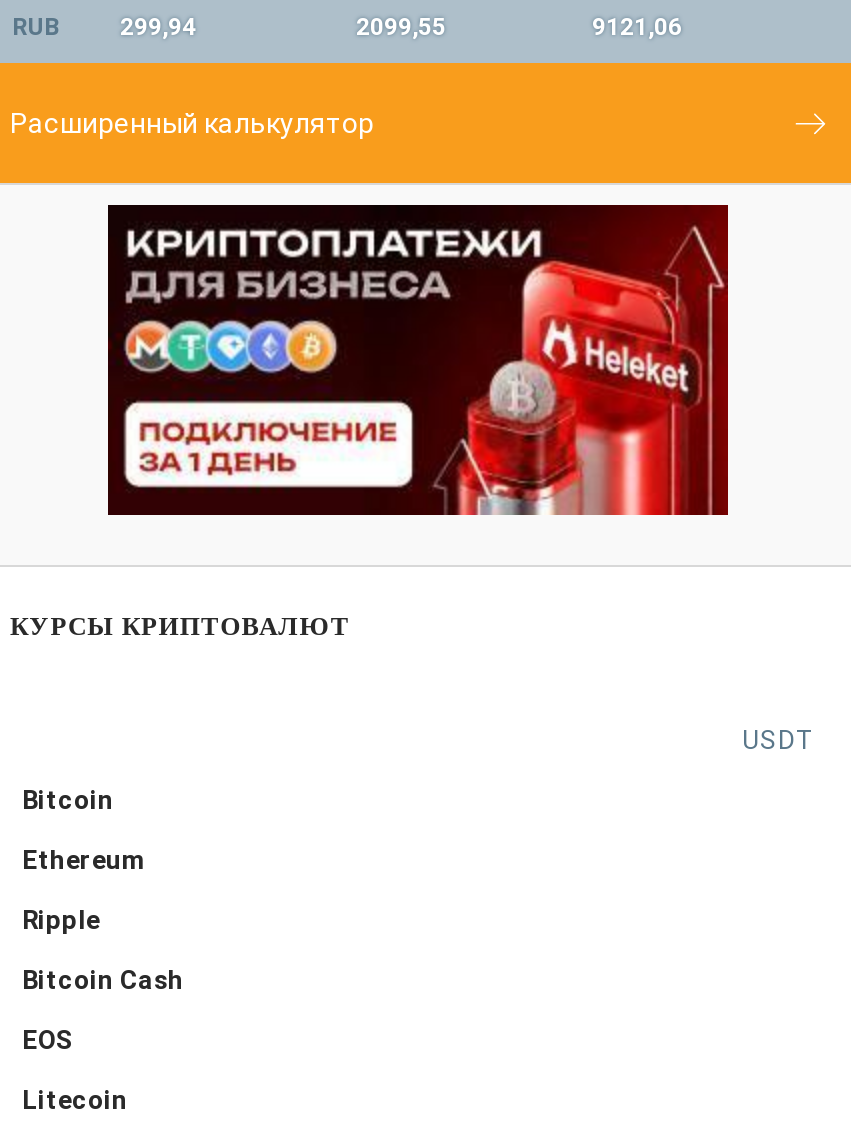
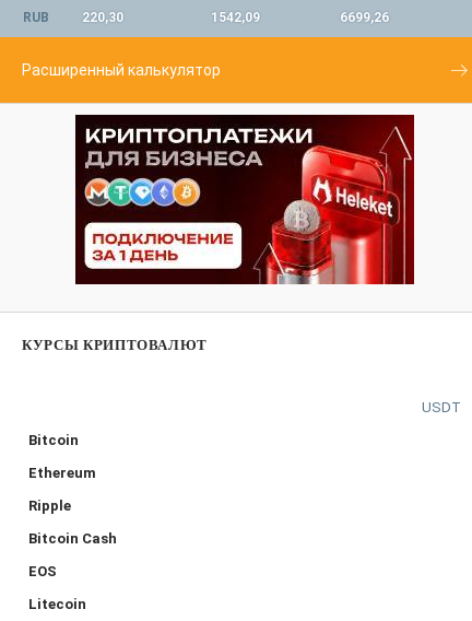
- 299,94
+ 220,30

- 2099,55
+ 1542,09

- 9121,06
+ 6699,26
